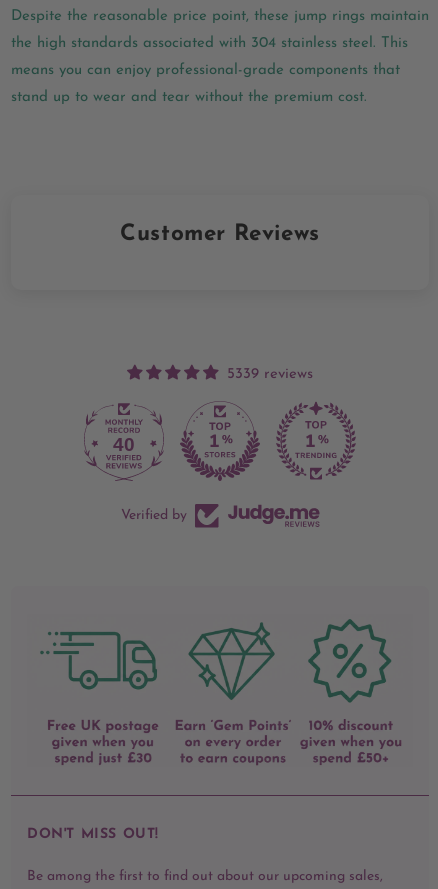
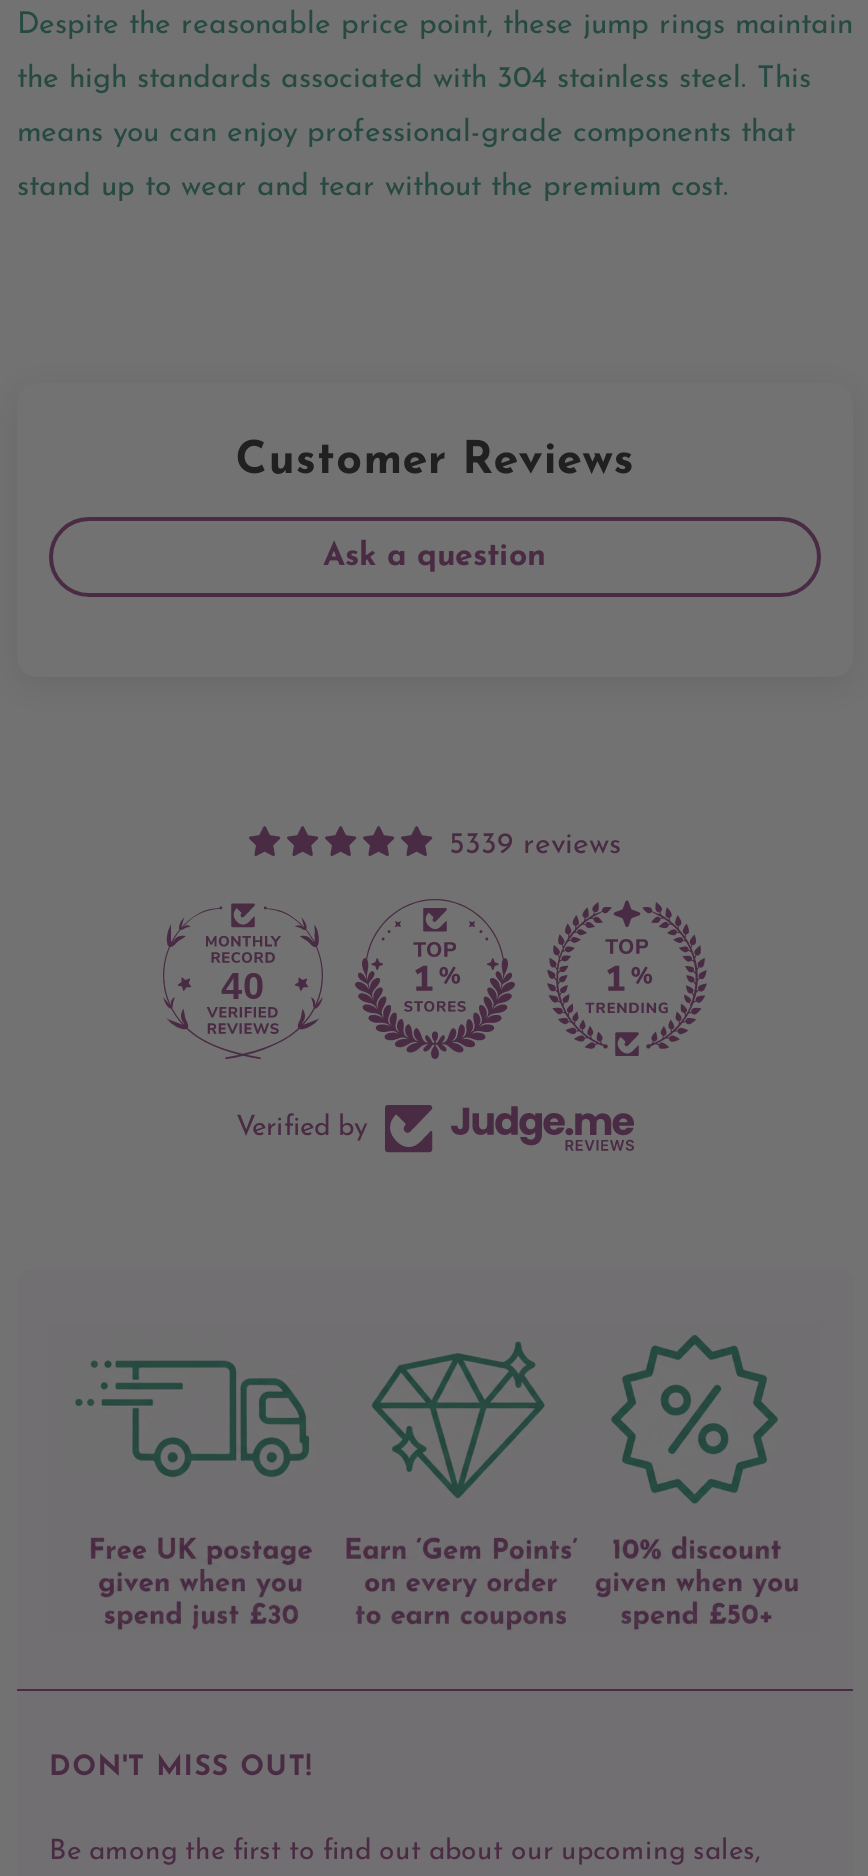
+ Ask a question
